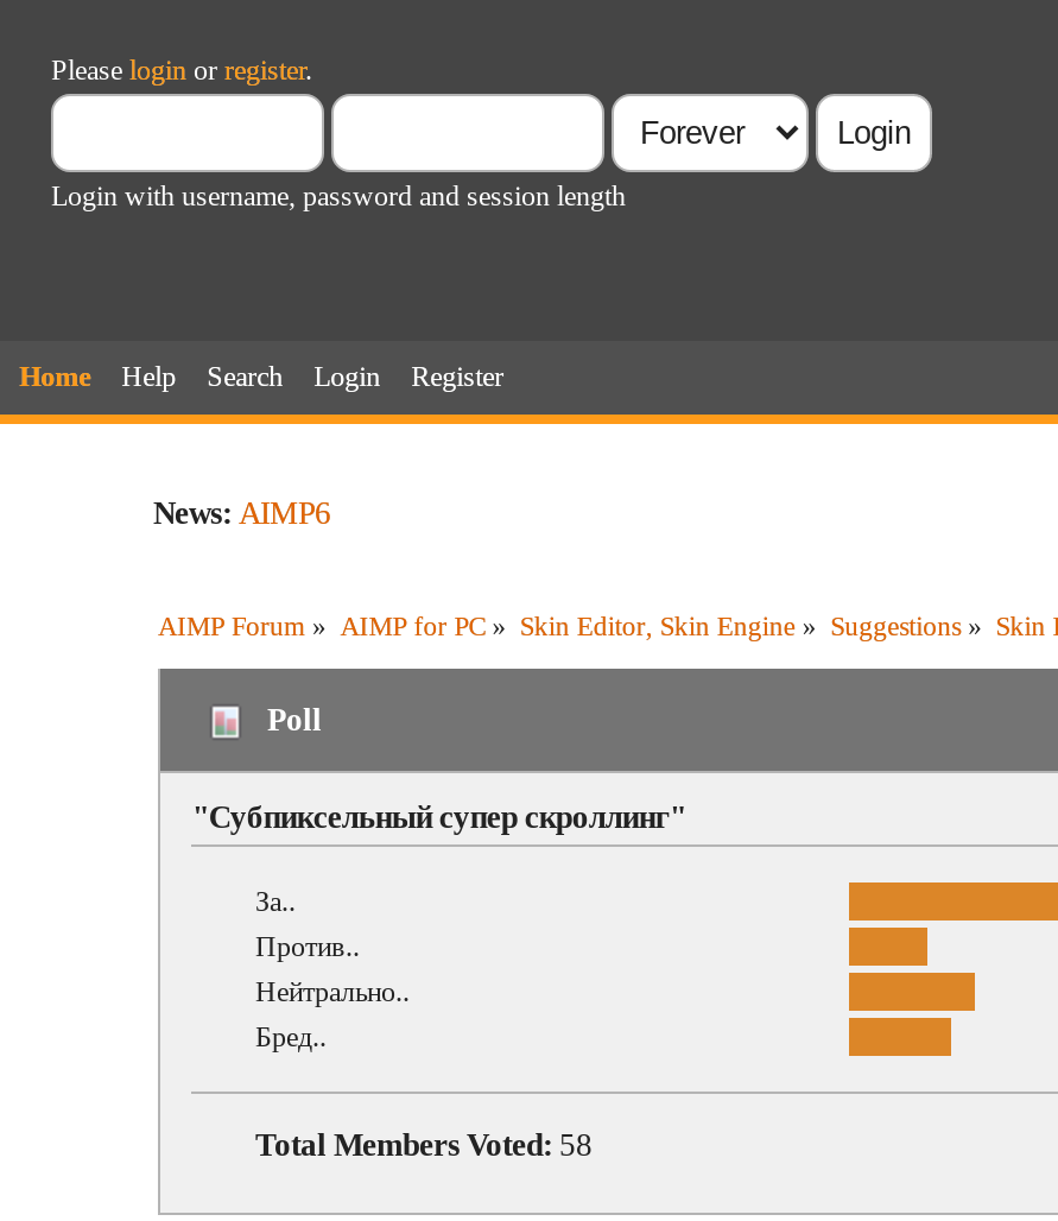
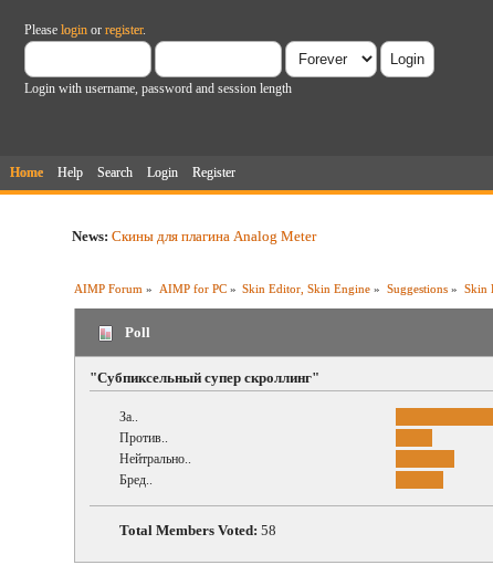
- News: AIMP6
+ News: Скины для плагина Analog Meter
